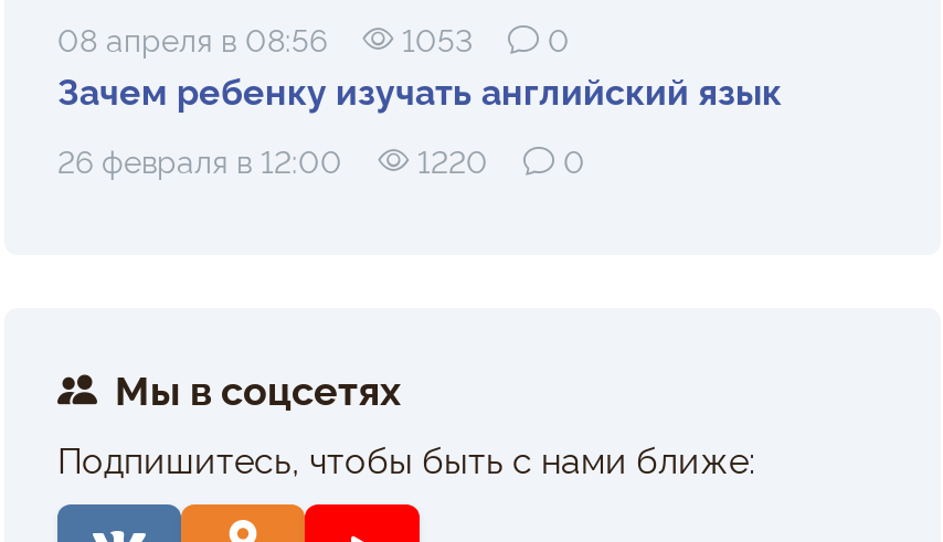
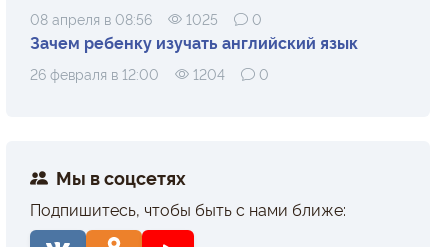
- 1053
+ 1025

- 1220
+ 1204
